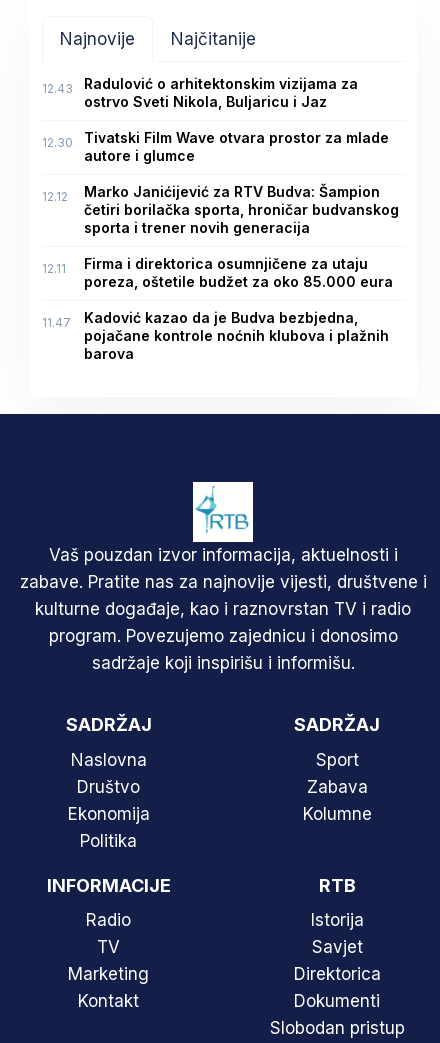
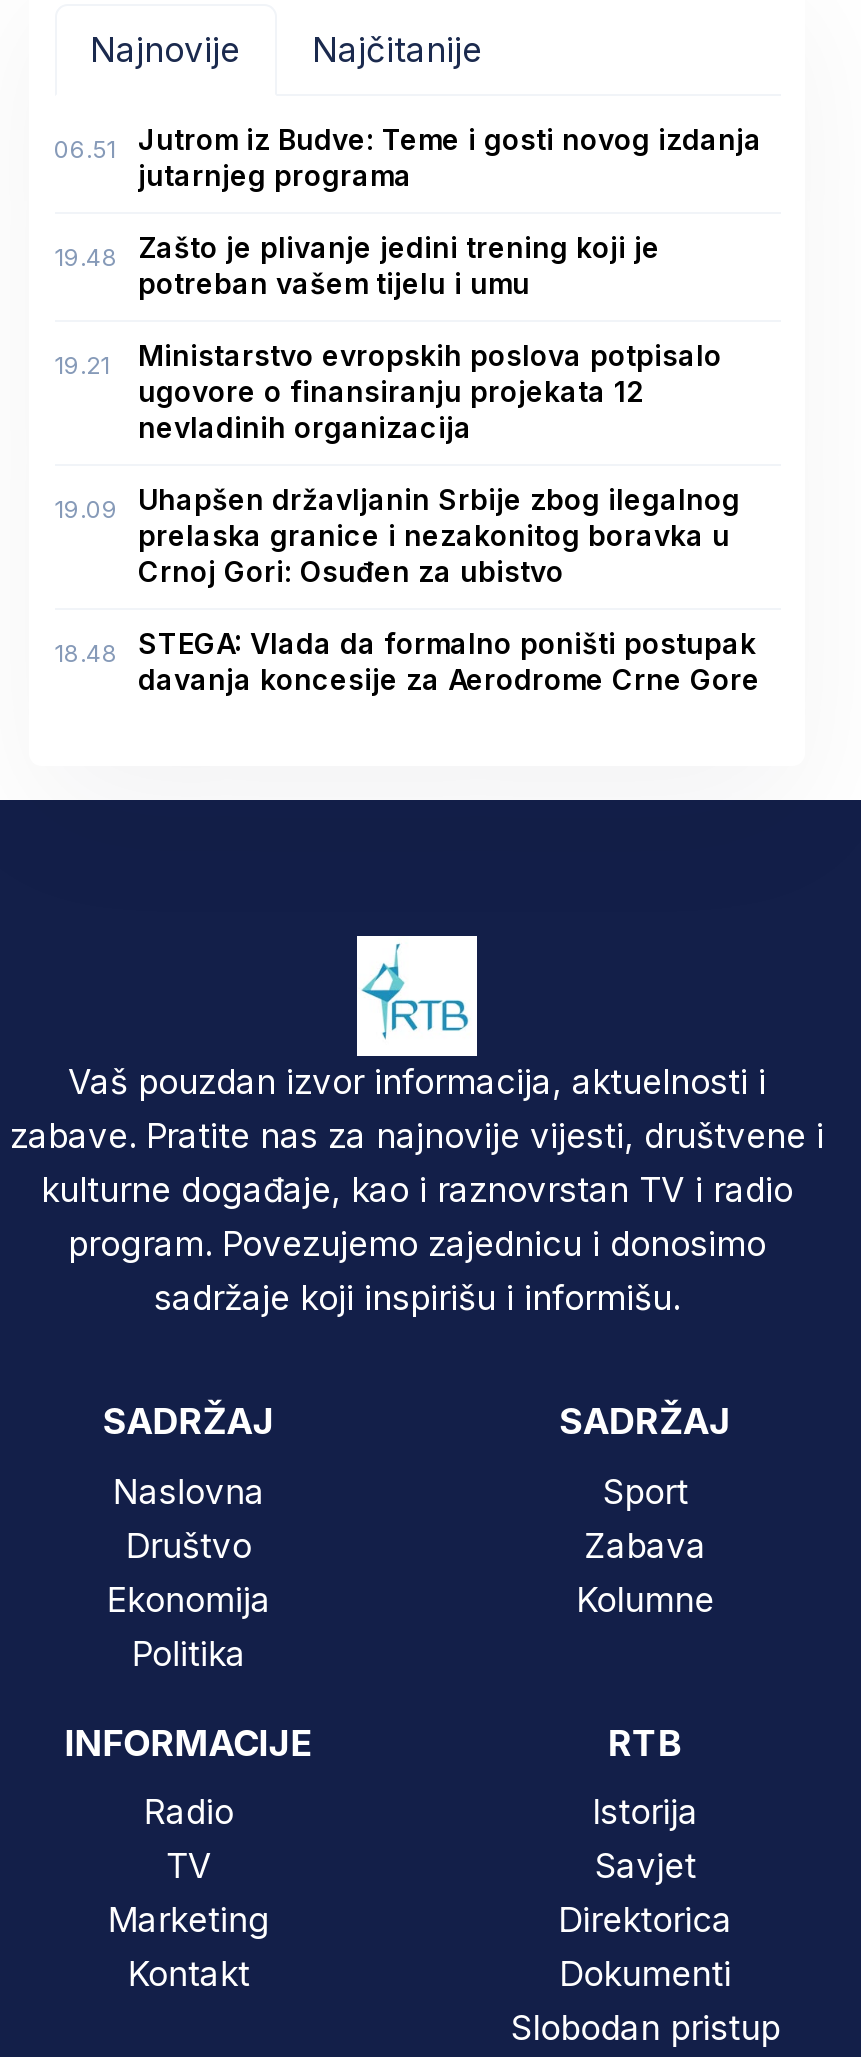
- 12.43
- Radulović o arhitektonskim vizijama za
- ostrvo Sveti Nikola, Buljaricu i Jaz
+ 06.51
+ Jutrom iz Budve: Teme i gosti novog izdanja
+ jutarnjeg programa

- 12.30
- Tivatski Film Wave otvara prostor za mlade
- autore i glumce
+ 19.48
+ Zašto je plivanje jedini trening koji je
+ potreban vašem tijelu i umu

- 12.12
- Marko Janićijević za RTV Budva: Šampion
- četiri borilačka sporta, hroničar budvanskog
- sporta i trener novih generacija
+ 19.21
+ Ministarstvo evropskih poslova potpisalo
+ ugovore o finansiranju projekata 12
+ nevladinih organizacija

- 12.11
- Firma i direktorica osumnjičene za utaju
- poreza, oštetile budžet za oko 85.000 eura
+ 19.09
+ Uhapšen državljanin Srbije zbog ilegalnog
+ prelaska granice i nezakonitog boravka u
+ Crnoj Gori: Osuđen za ubistvo

- 11.47
- Kadović kazao da je Budva bezbjedna,
- pojačane kontrole noćnih klubova i plažnih
- barova
+ 18.48
+ STEGA: Vlada da formalno poništi postupak
+ davanja koncesije za Aerodrome Crne Gore
